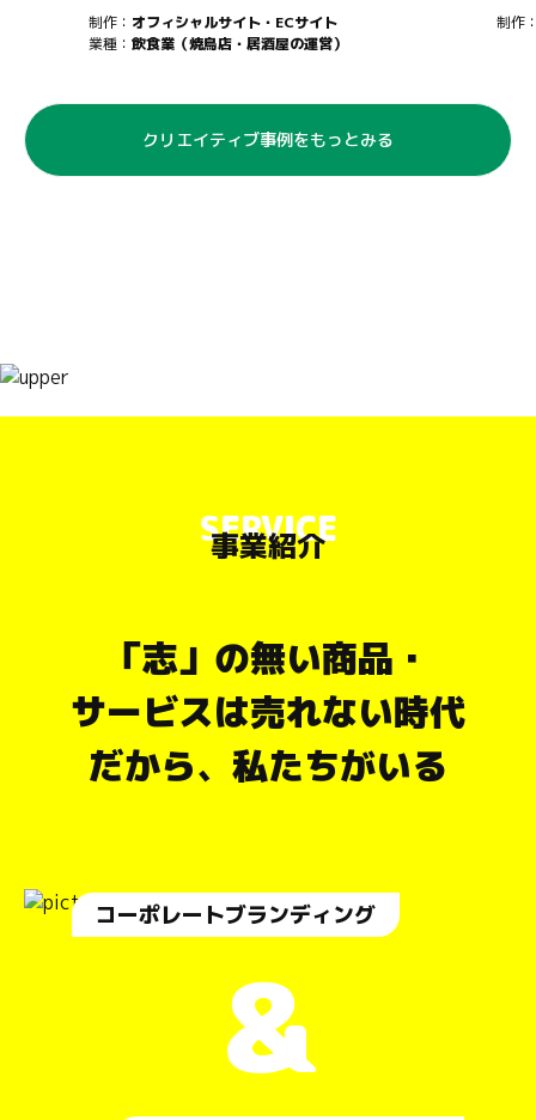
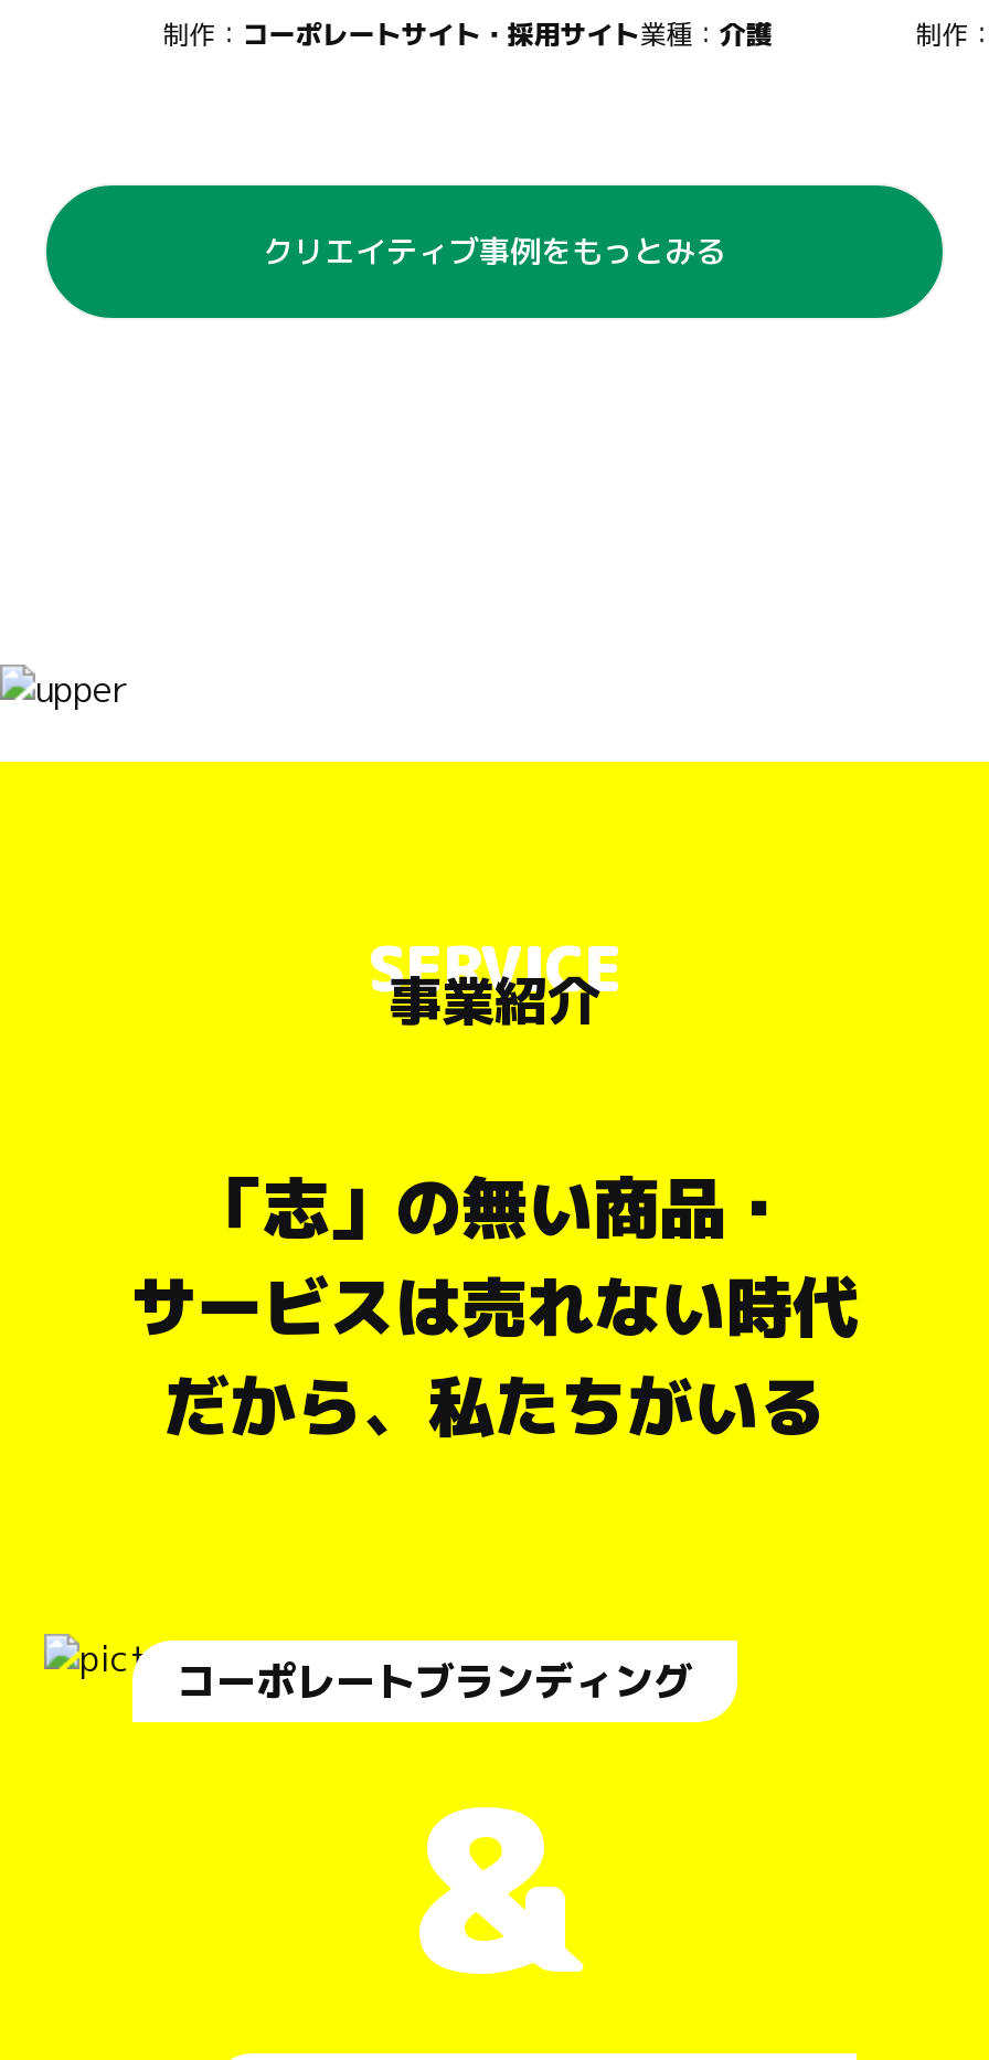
- 制作：オフィシャルサイト・ECサイト
- 業種：飲食業（焼鳥店・居酒屋の運営）
+ 制作：コーポレートサイト・採用サイト業種：介護
